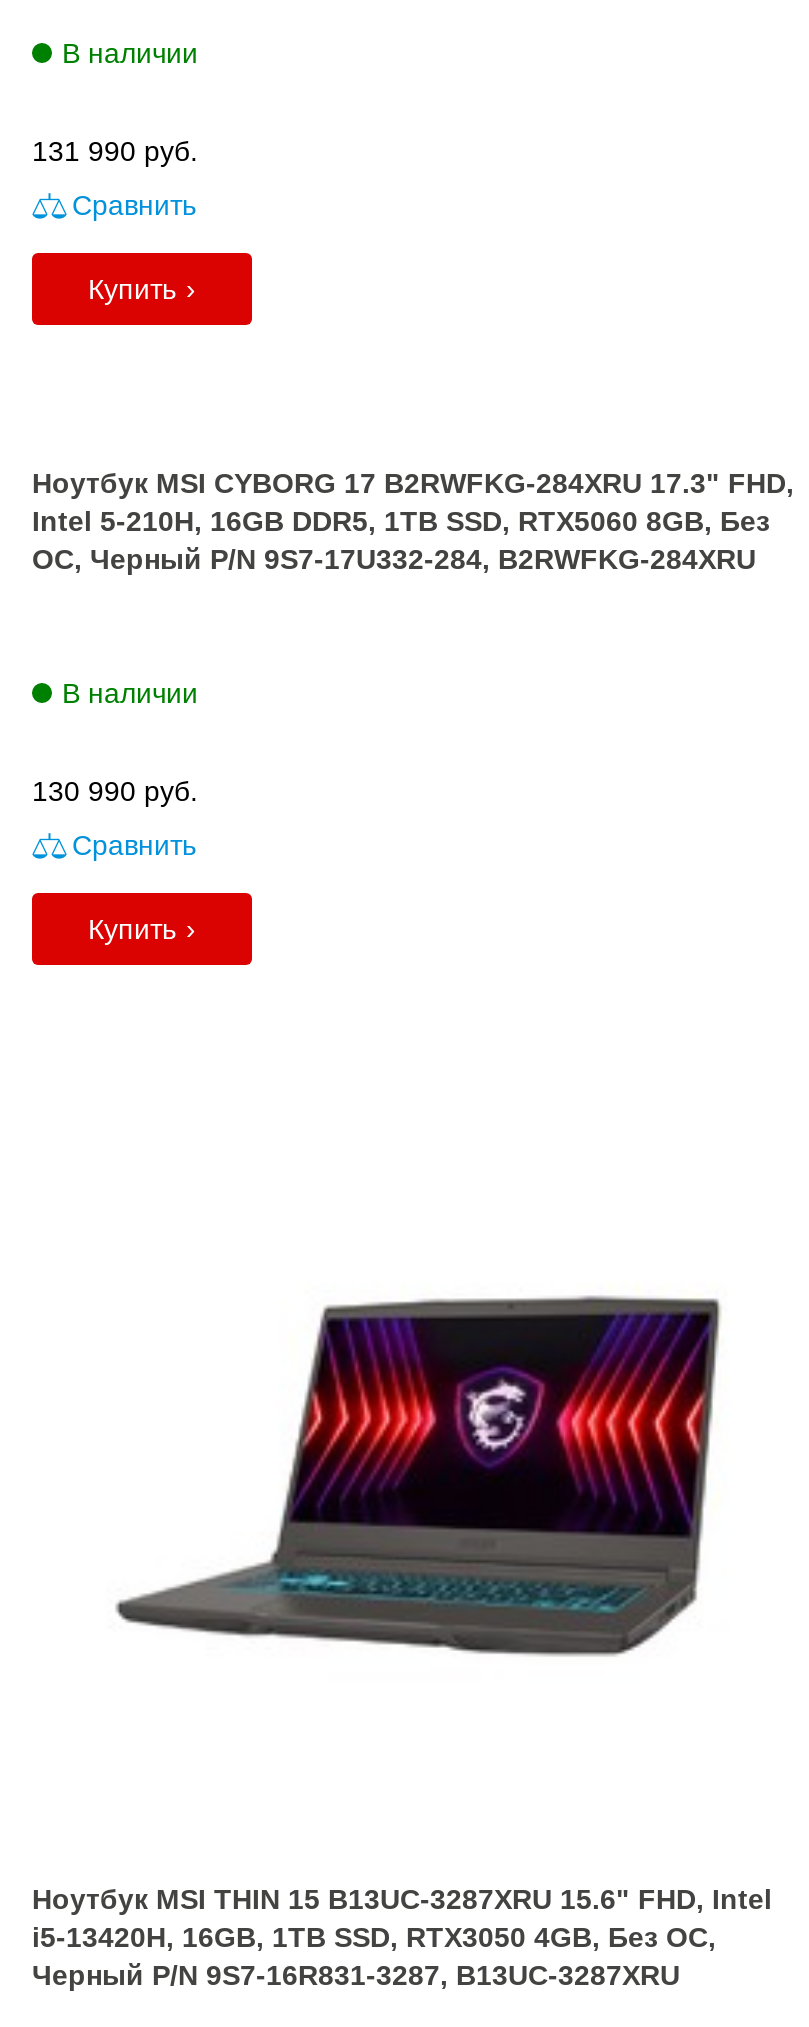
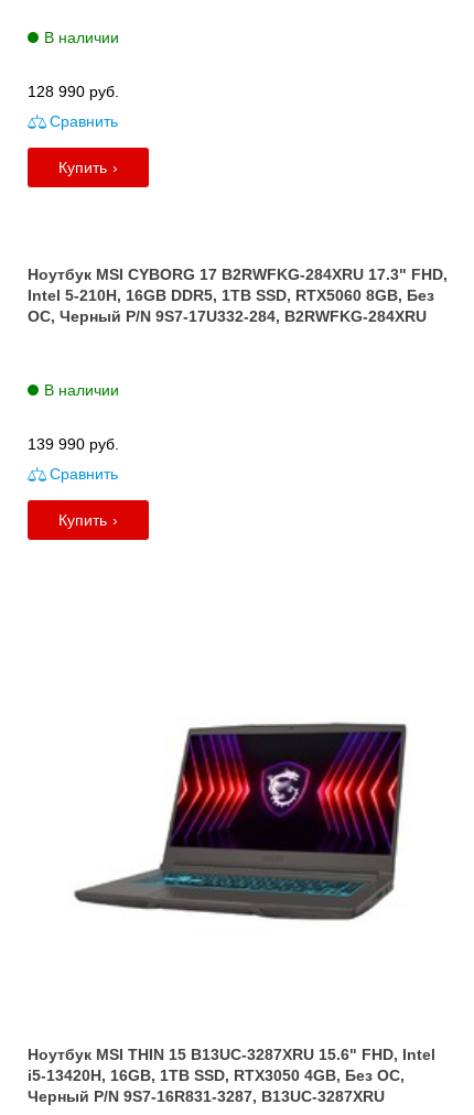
- 131 990 руб.
+ 128 990 руб.

- 130 990 руб.
+ 139 990 руб.
